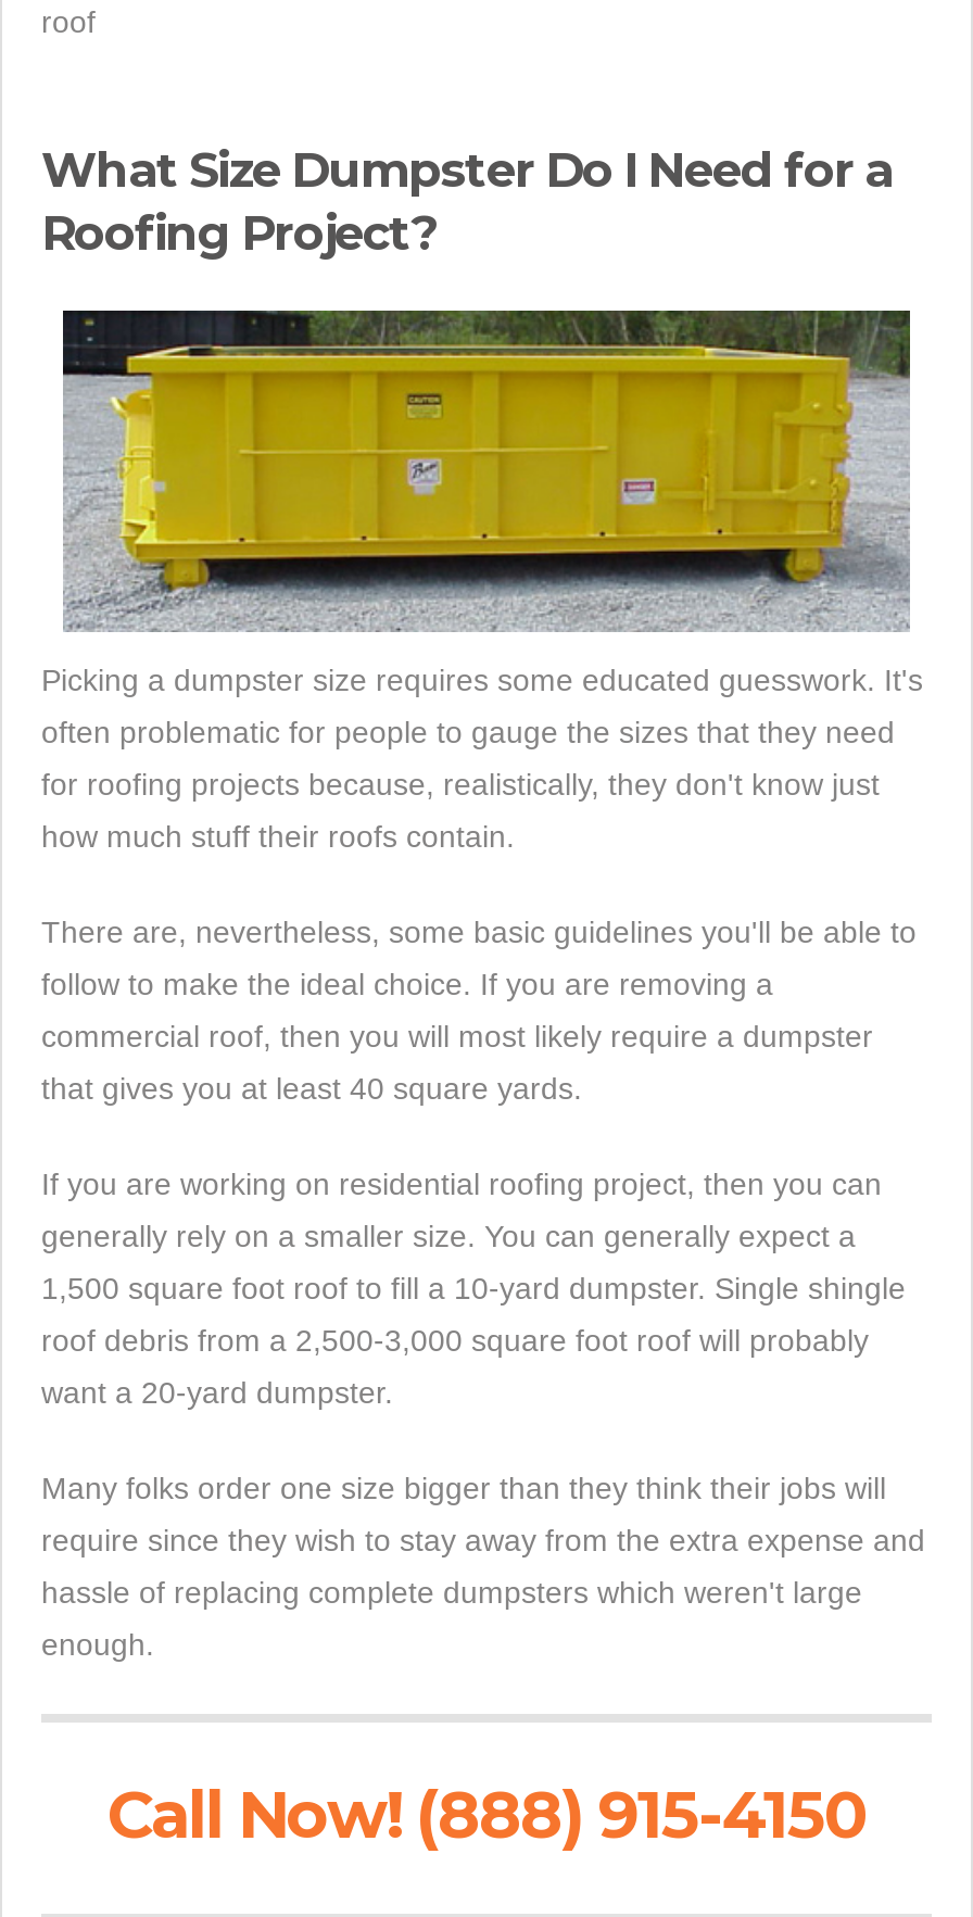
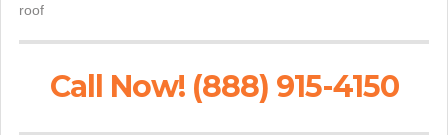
- What Size Dumpster Do I Need for a
- Roofing Project?

- [image]
- Picking a dumpster size requires some educated guesswork. It's
- often problematic for people to gauge the sizes that they need
- for roofing projects because, realistically, they don't know just
- how much stuff their roofs contain.
- There are, nevertheless, some basic guidelines you'll be able to
- follow to make the ideal choice. If you are removing a
- commercial roof, then you will most likely require a dumpster
- that gives you at least 40 square yards.
- If you are working on residential roofing project, then you can
- generally rely on a smaller size. You can generally expect a
- 1,500 square foot roof to fill a 10-yard dumpster. Single shingle
- roof debris from a 2,500-3,000 square foot roof will probably
- want a 20-yard dumpster.
- Many folks order one size bigger than they think their jobs will
- require since they wish to stay away from the extra expense and
- hassle of replacing complete dumpsters which weren't large
- enough.
